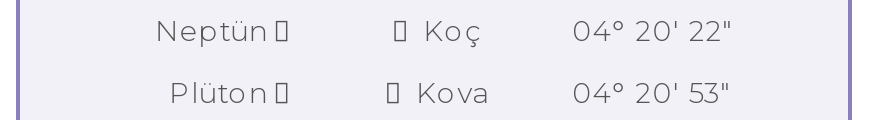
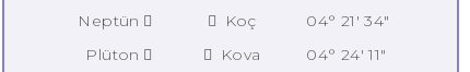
- 04° 20' 22"
+ 04° 21' 34"

- 04° 20' 53"
+ 04° 24' 11"
